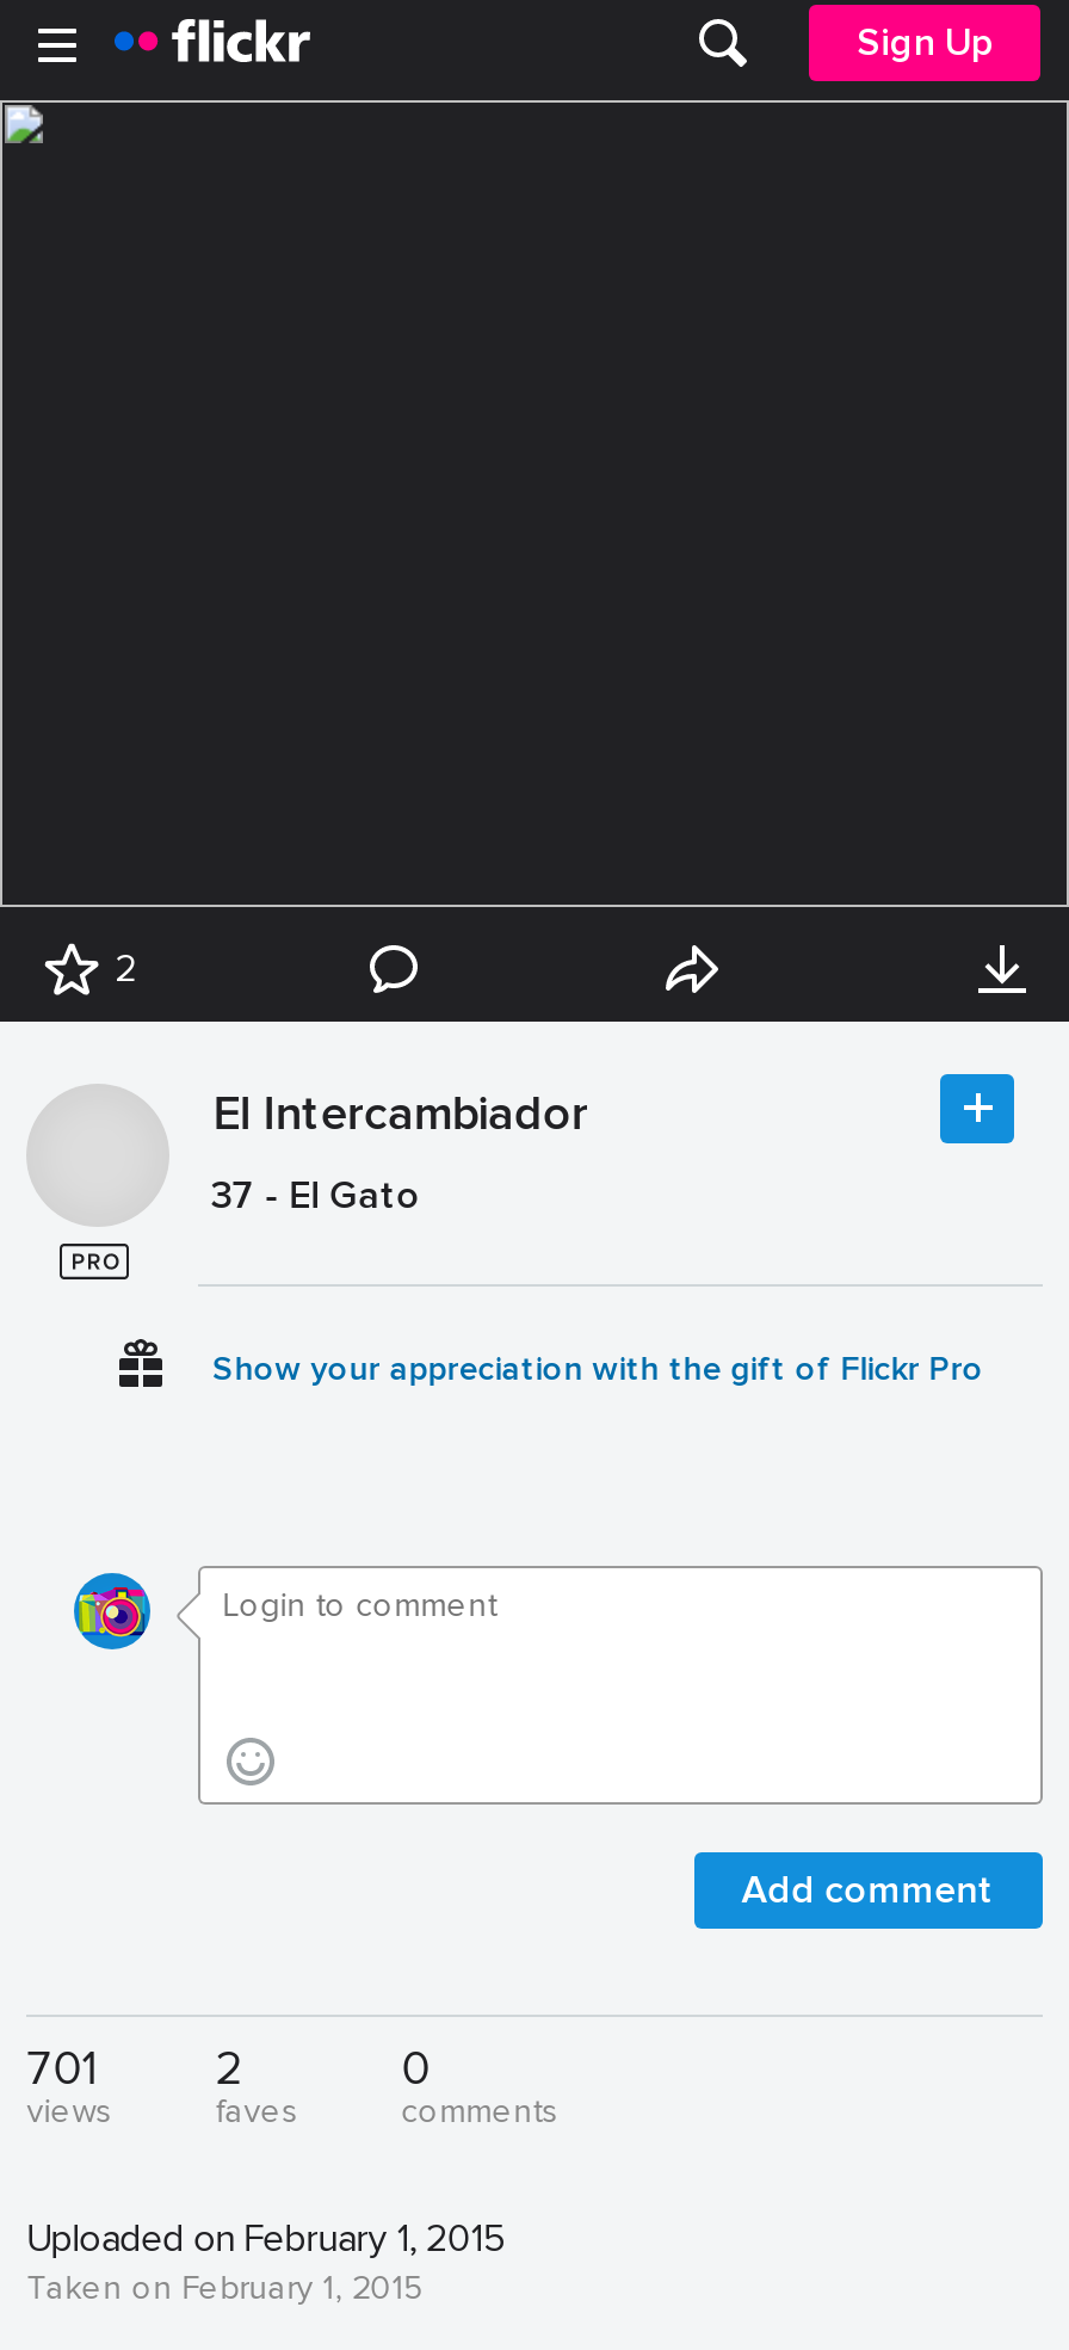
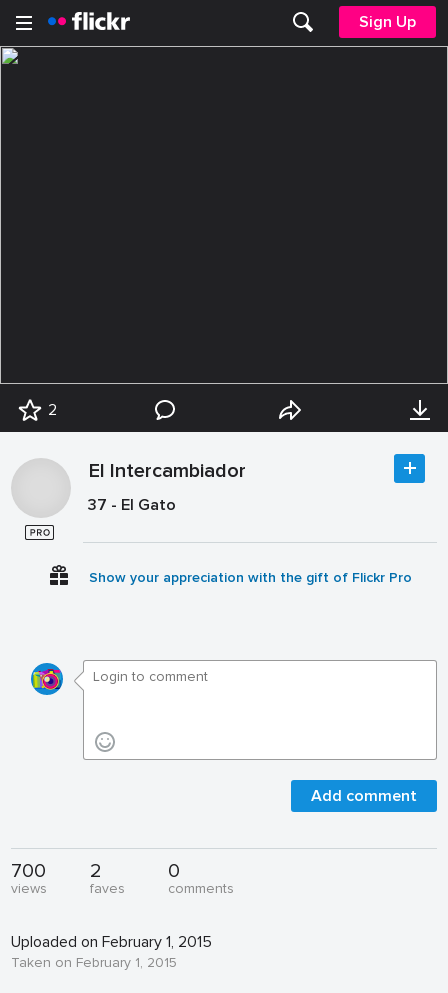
- 701
+ 700
